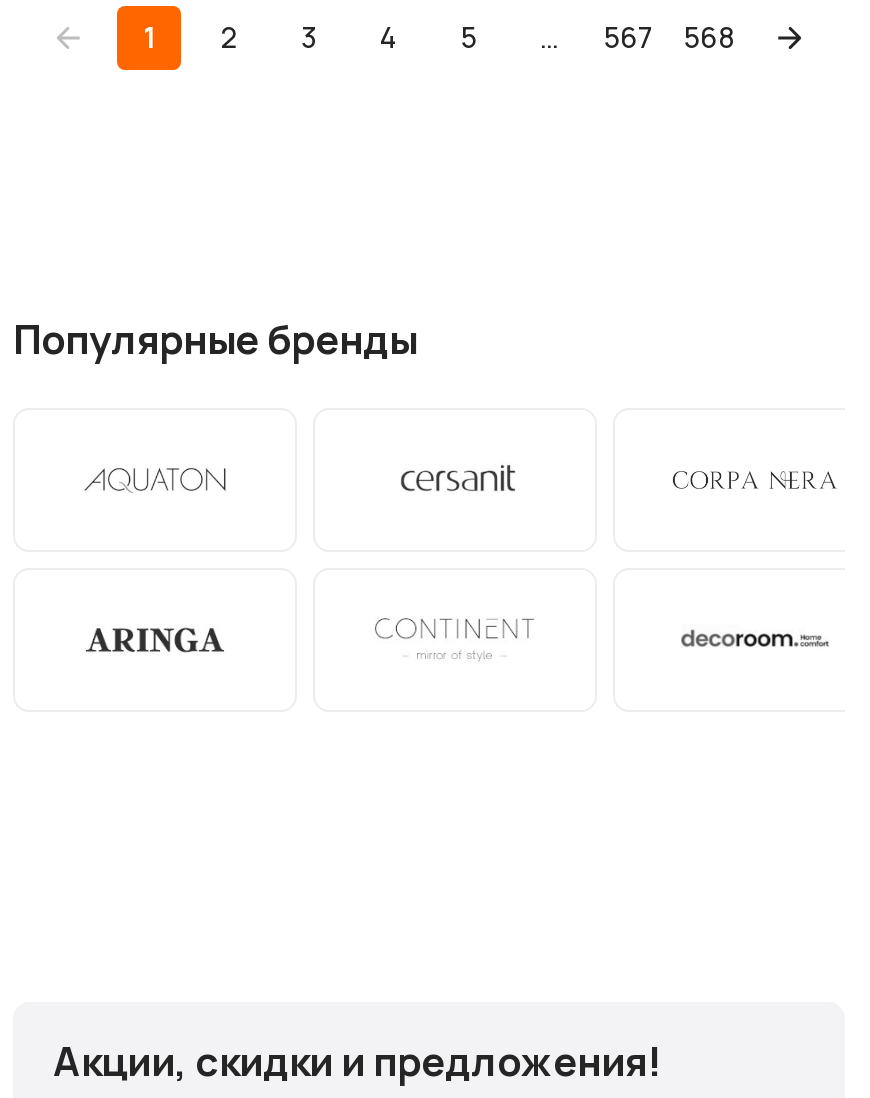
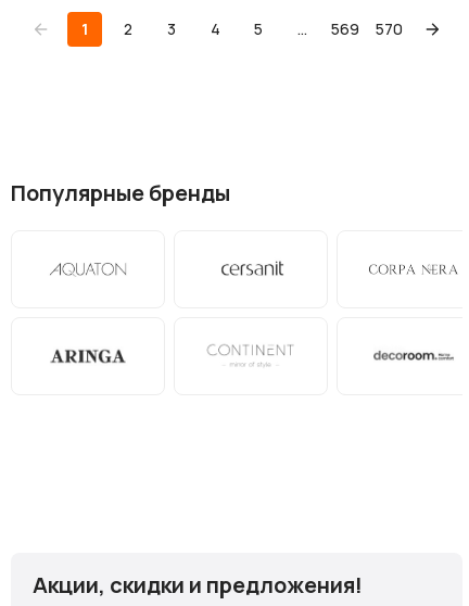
- 567
+ 569

- 568
+ 570
